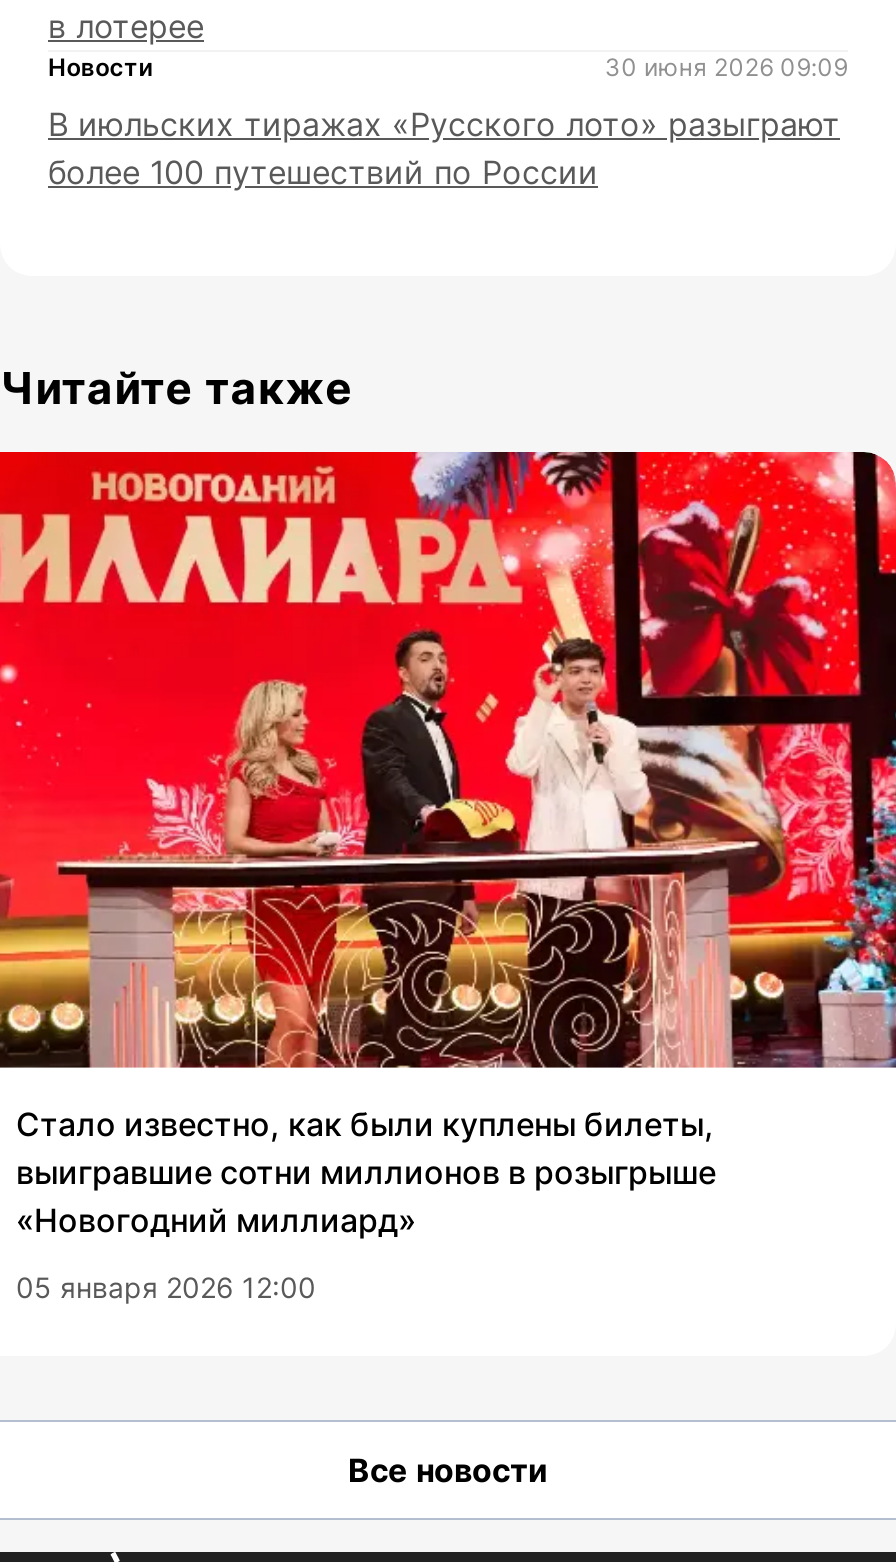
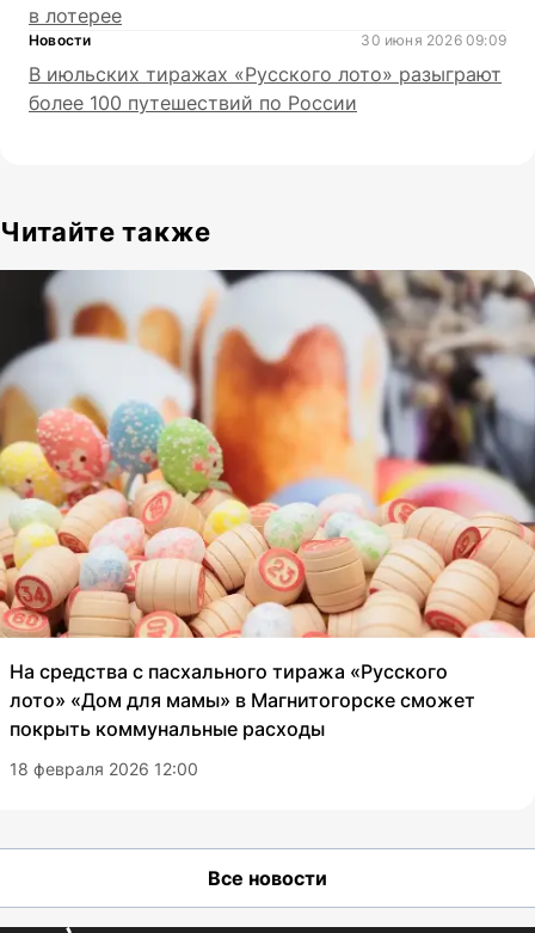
- [image]
- Стало известно, как были куплены билеты,
- выигравшие сотни миллионов в розыгрыше
- «Новогодний миллиард»
+ [image]
+ На средства с пасхального тиража «Русского
+ лото» «Дом для мамы» в Магнитогорске сможет
+ покрыть коммунальные расходы

- 05 января 2026 12:00
+ 18 февраля 2026 12:00
